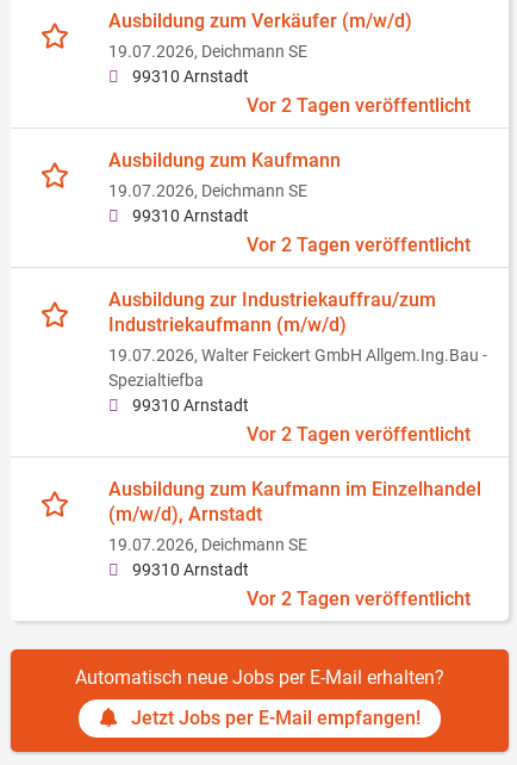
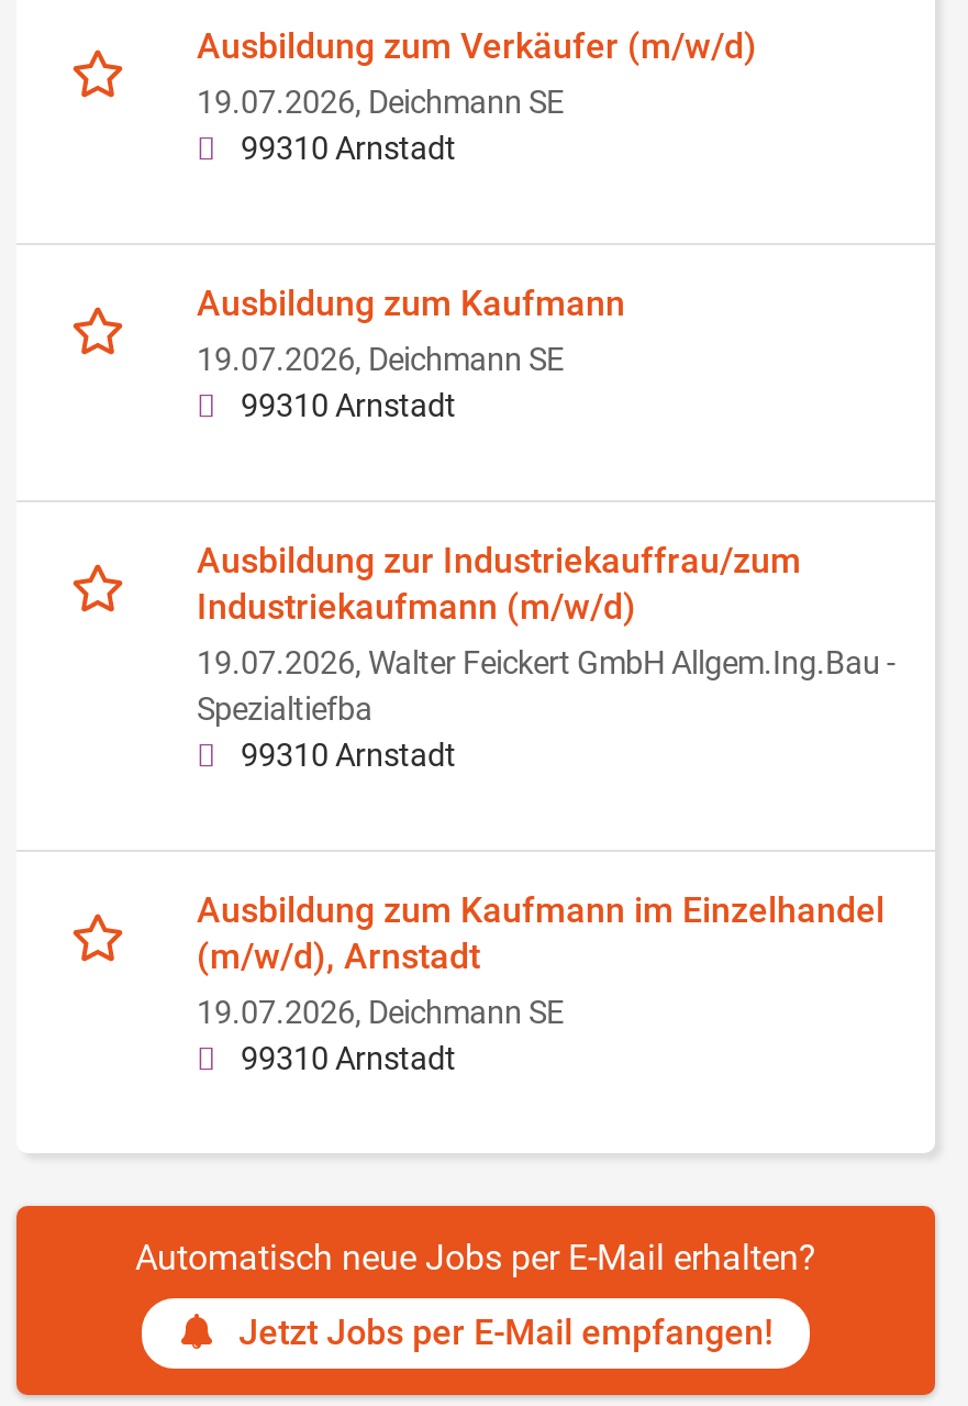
- Vor 2 Tagen veröffentlicht

- Vor 2 Tagen veröffentlicht

- Vor 2 Tagen veröffentlicht

- Vor 2 Tagen veröffentlicht
